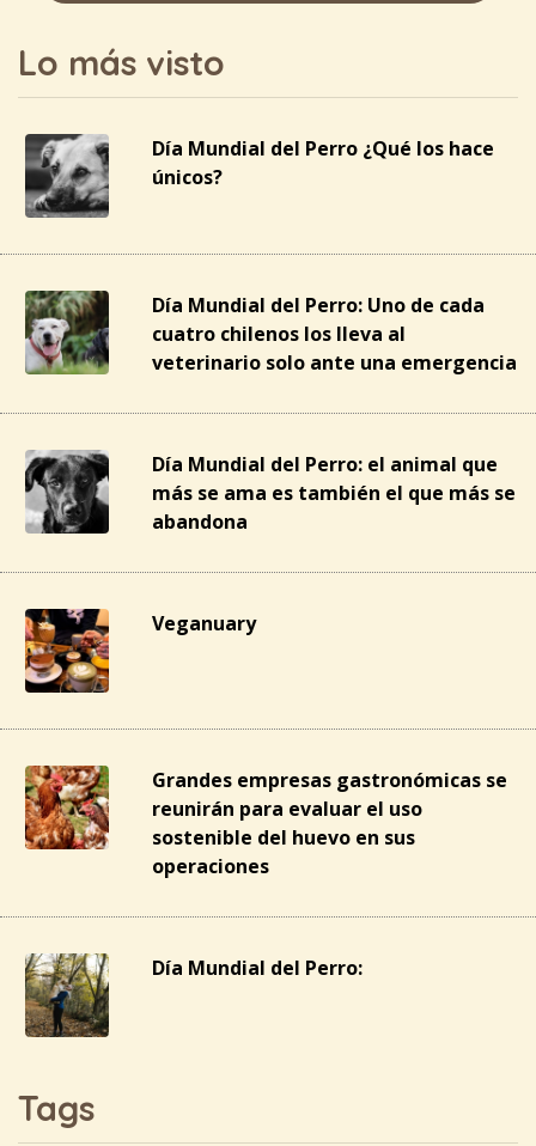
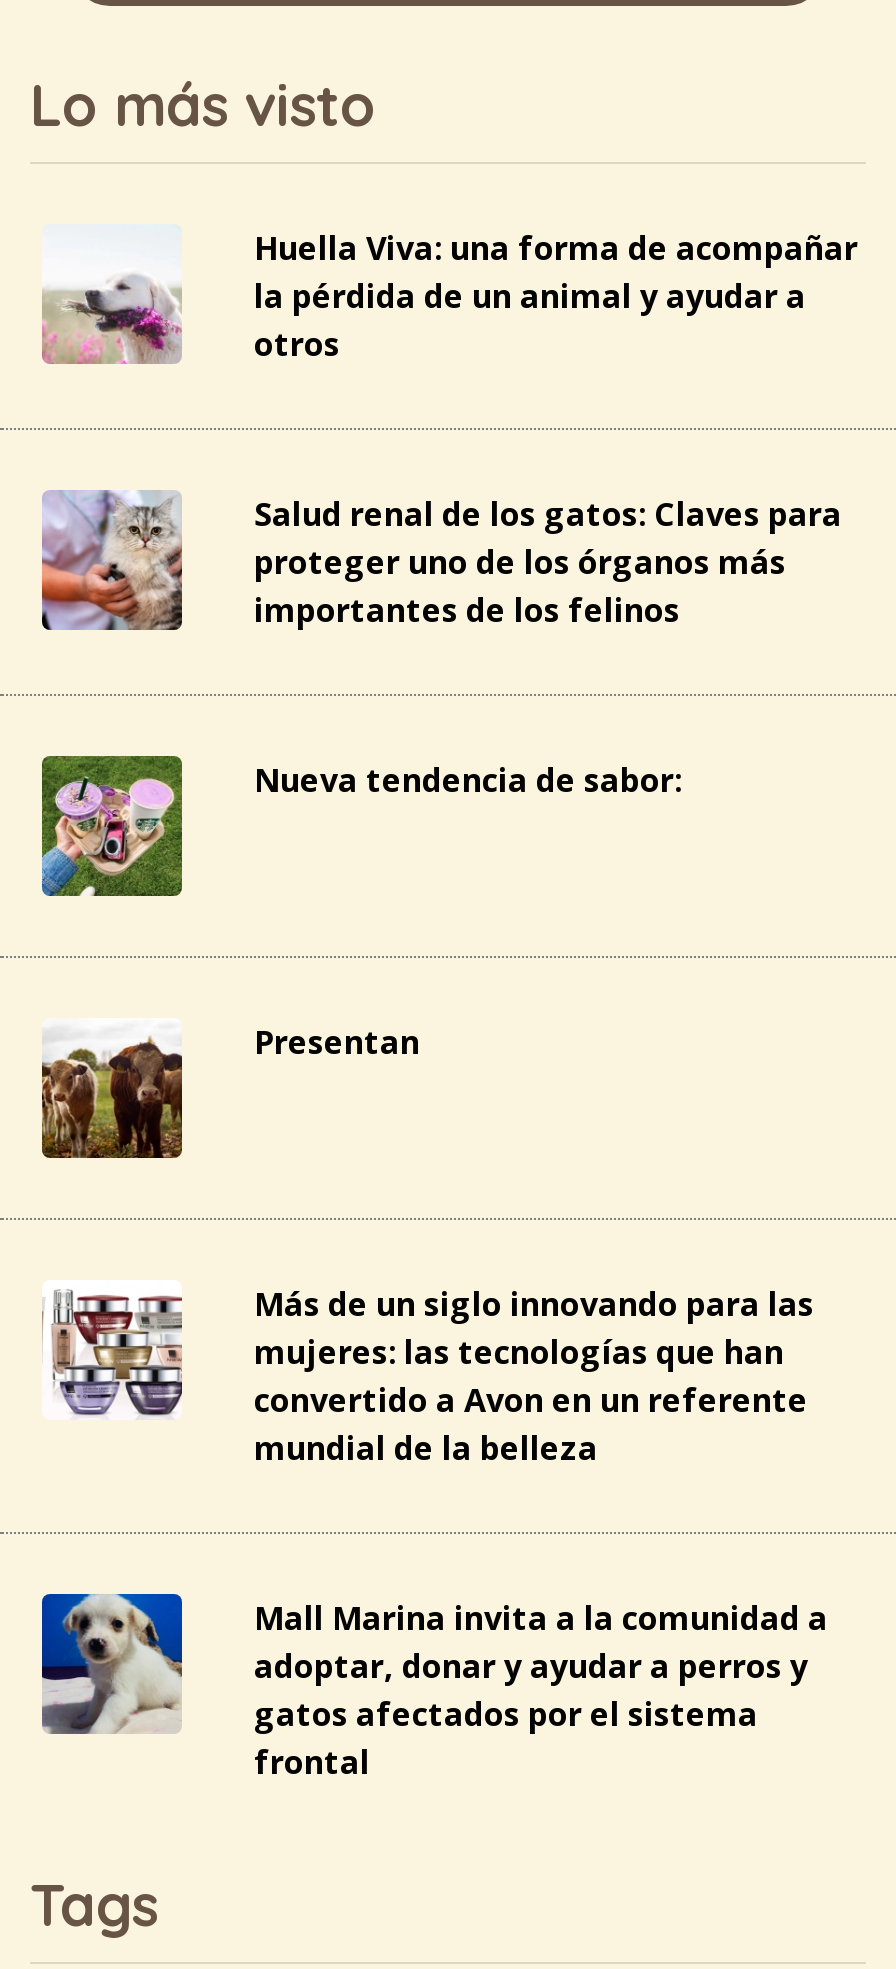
- [image]
- Día Mundial del Perro ¿Qué los hace
- únicos?
+ [image]
+ Huella Viva: una forma de acompañar
+ la pérdida de un animal y ayudar a
+ otros

- [image]
- Día Mundial del Perro: Uno de cada
- cuatro chilenos los lleva al
- veterinario solo ante una emergencia
+ [image]
+ Salud renal de los gatos: Claves para
+ proteger uno de los órganos más
+ importantes de los felinos

- [image]
- Día Mundial del Perro: el animal que
- más se ama es también el que más se
- abandona
+ [image]
+ Nueva tendencia de sabor:

- [image]
- Veganuary
+ [image]
+ Presentan

- [image]
- Grandes empresas gastronómicas se
- reunirán para evaluar el uso
- sostenible del huevo en sus
- operaciones
+ [image]
+ Más de un siglo innovando para las
+ mujeres: las tecnologías que han
+ convertido a Avon en un referente
+ mundial de la belleza

- [image]
- Día Mundial del Perro:
+ [image]
+ Mall Marina invita a la comunidad a
+ adoptar, donar y ayudar a perros y
+ gatos afectados por el sistema
+ frontal
